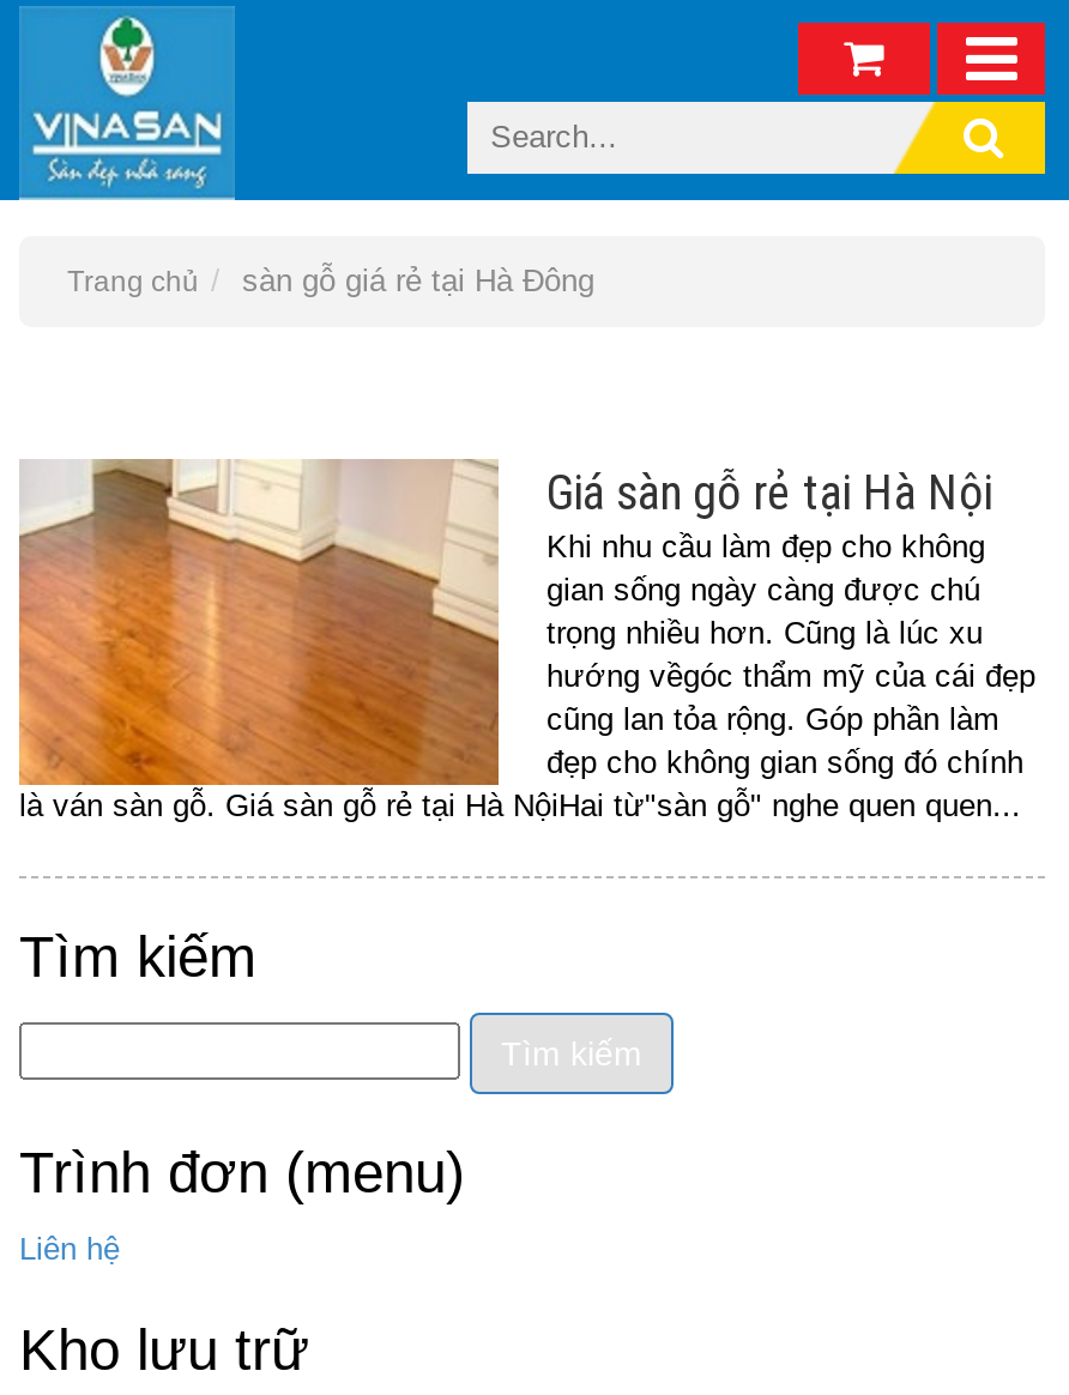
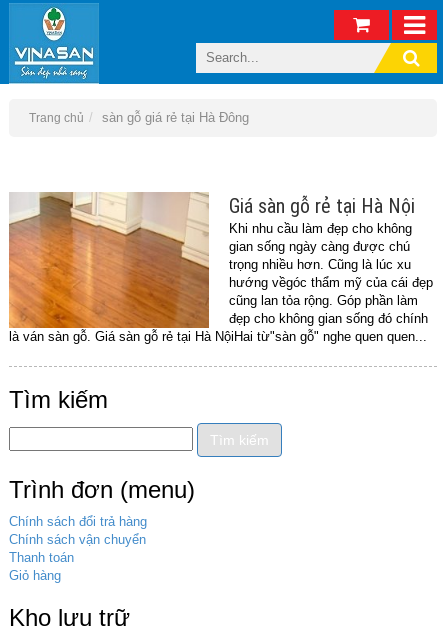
- Liên hệ
+ Chính sách đổi trả hàng
+ Chính sách vận chuyển
+ Thanh toán
+ Giỏ hàng
